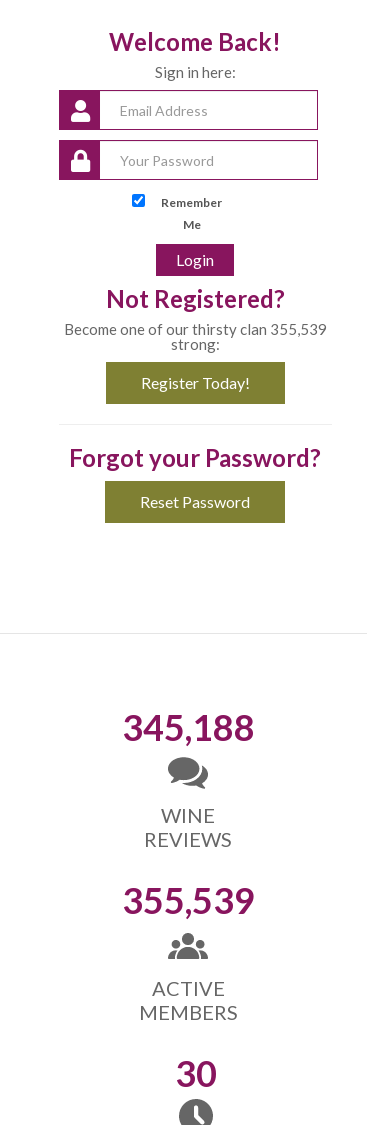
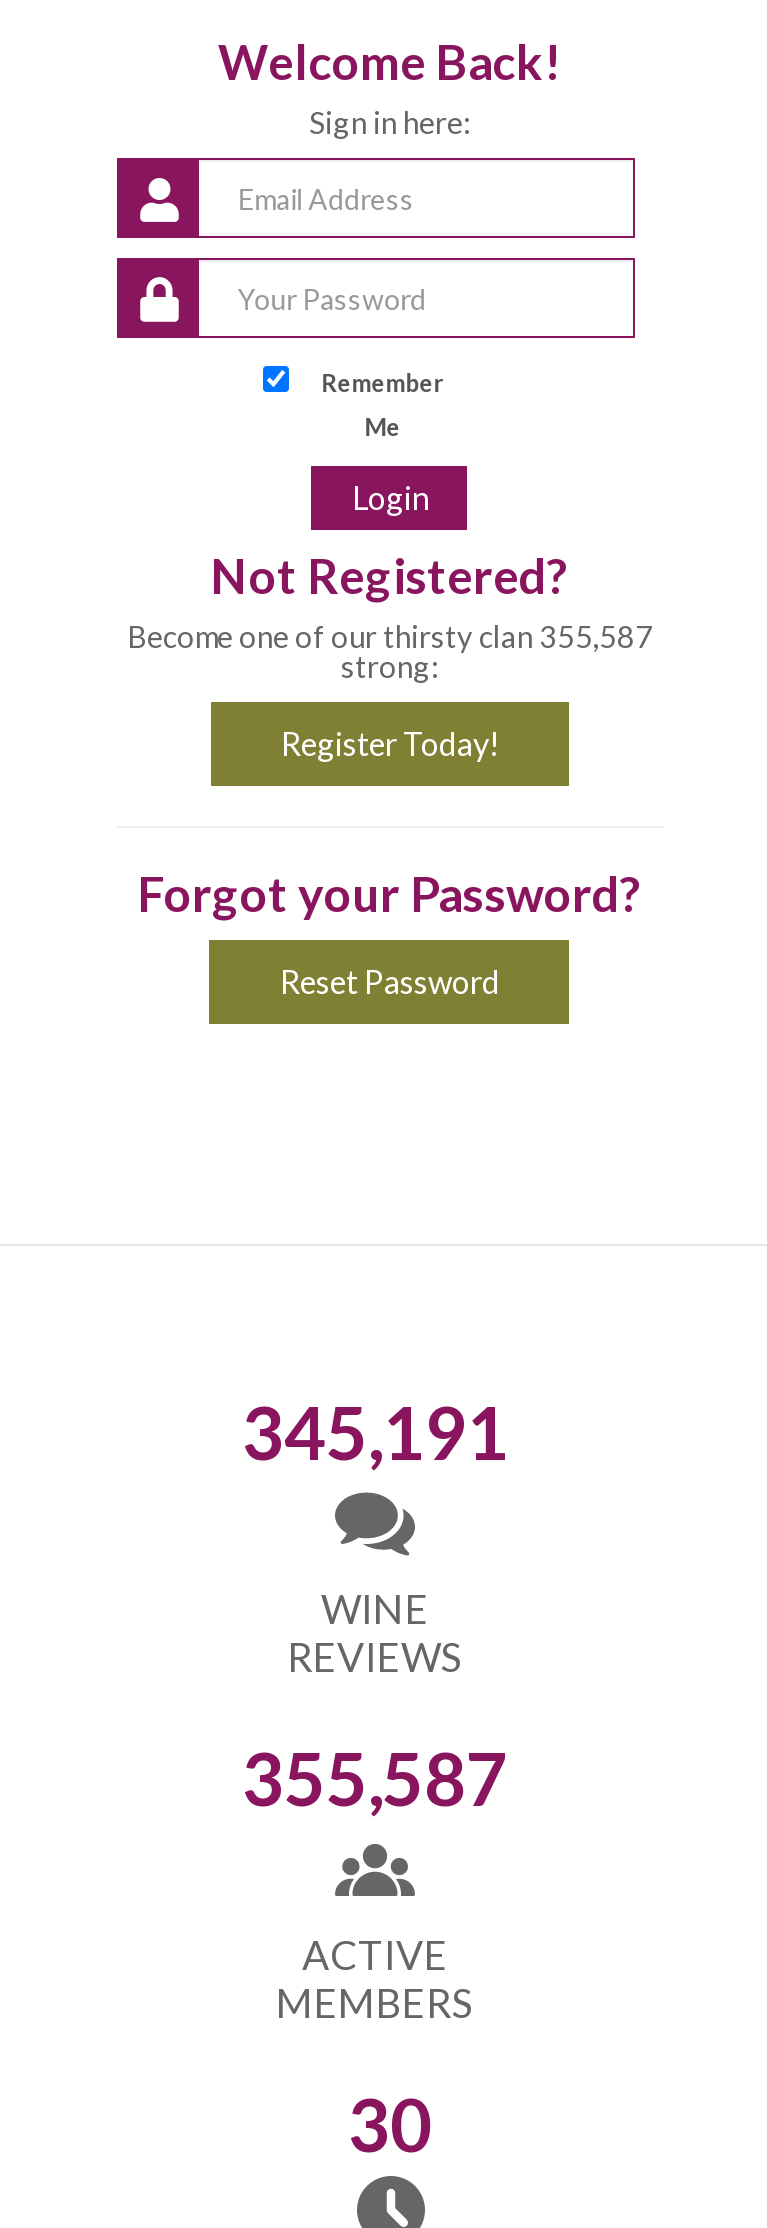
- Become one of our thirsty clan 355,539
+ Become one of our thirsty clan 355,587

- 345,188
+ 345,191

- 355,539
+ 355,587
